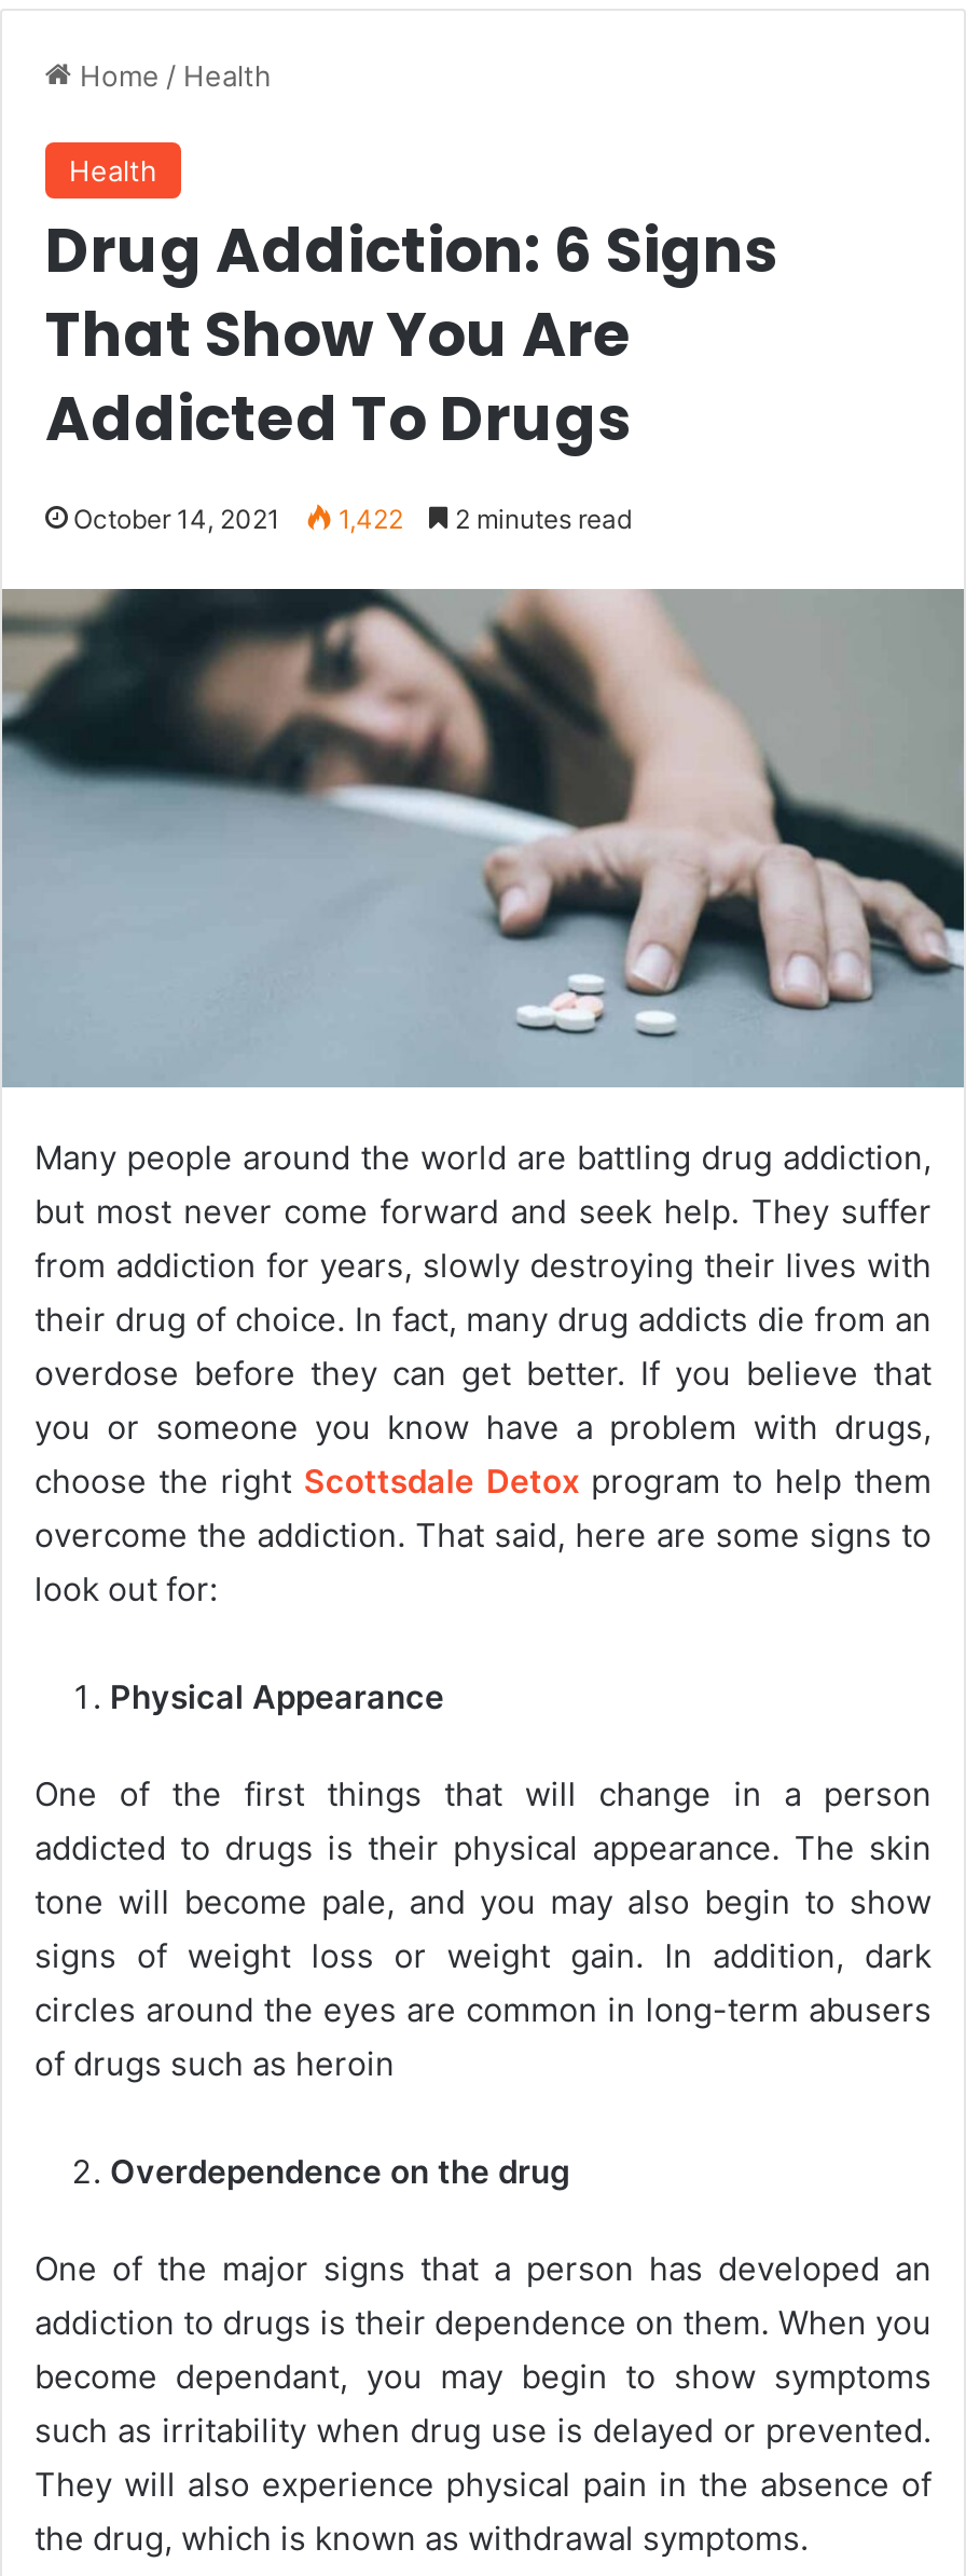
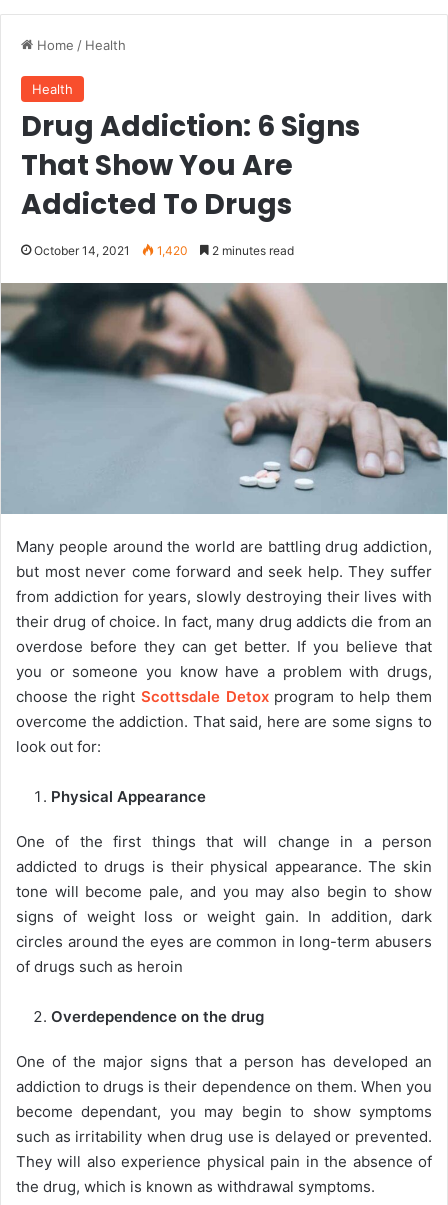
- October 14, 2021 1,422 2 minutes read
+ October 14, 2021 1,420 2 minutes read
